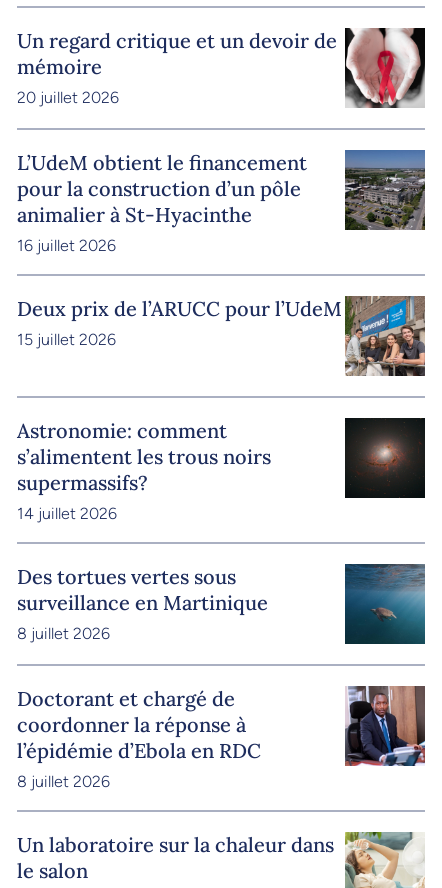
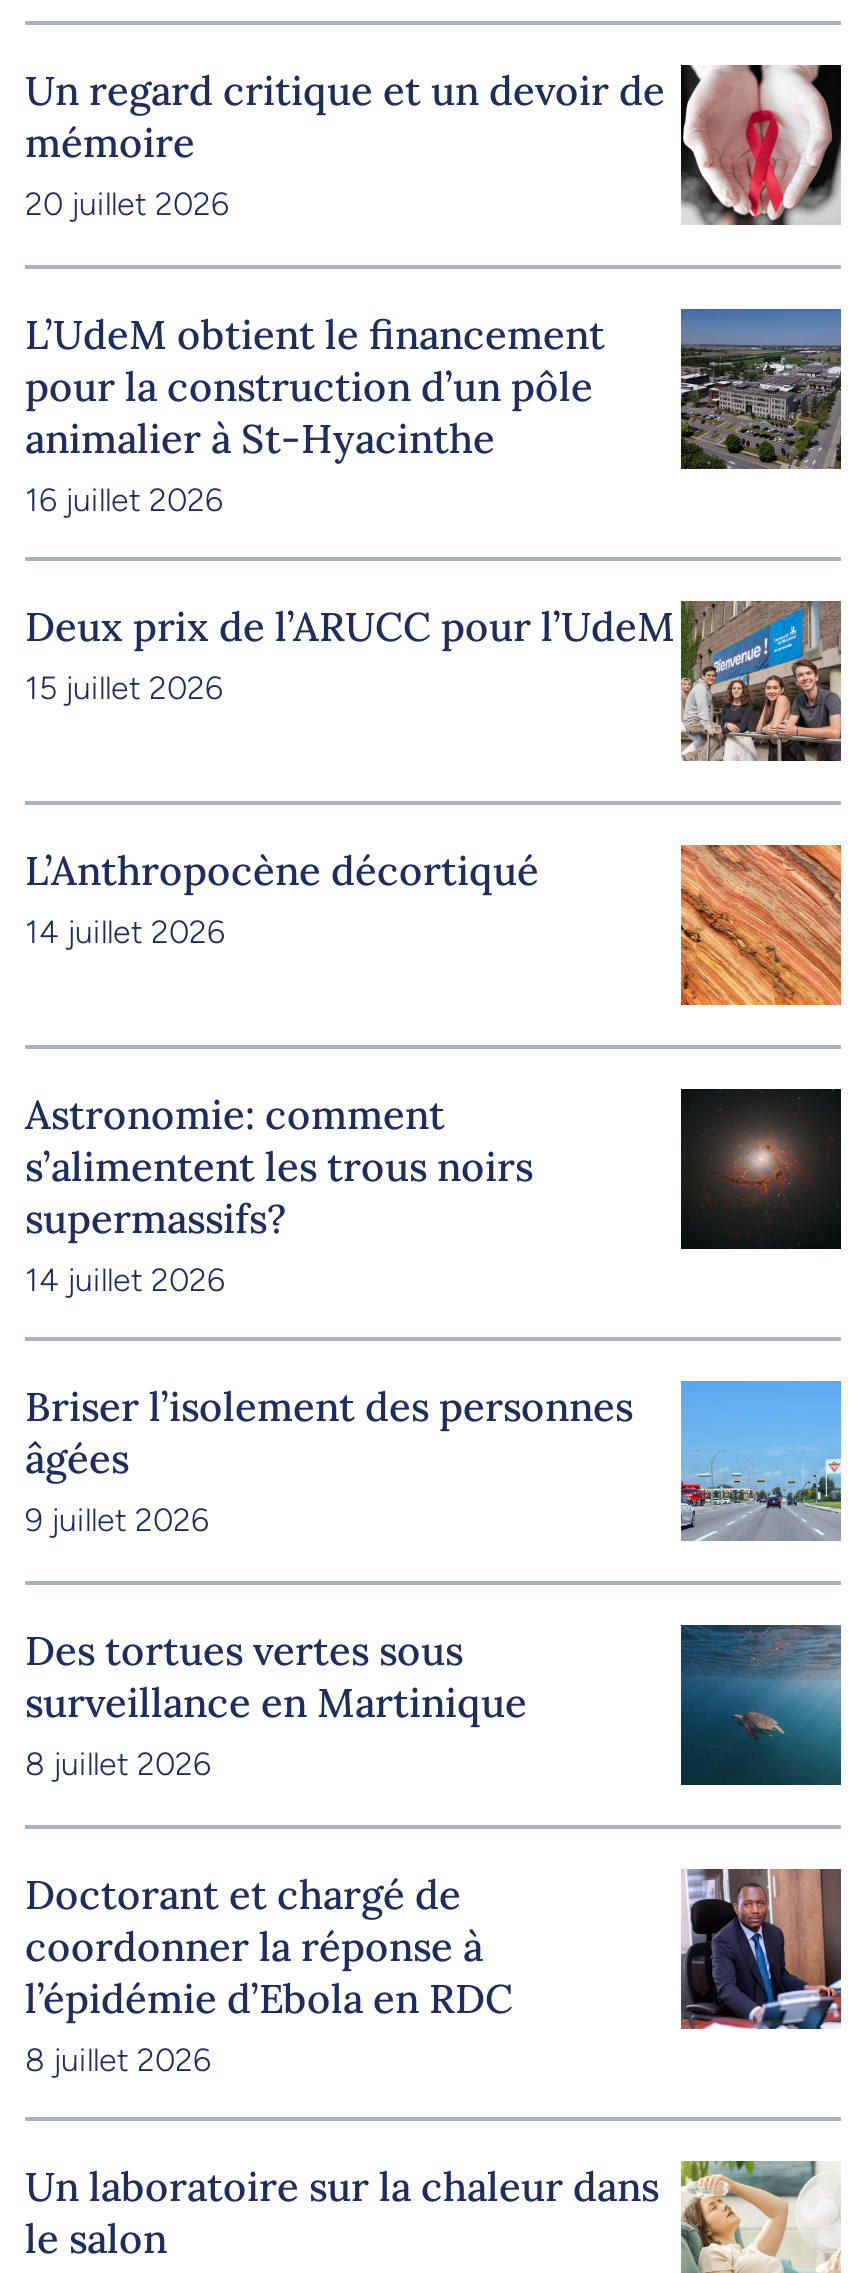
+ L’Anthropocène décortiqué
+ 14 juillet 2026

+ [image]

+ [image]
+ Briser l’isolement des personnes
+ âgées
+ 9 juillet 2026
